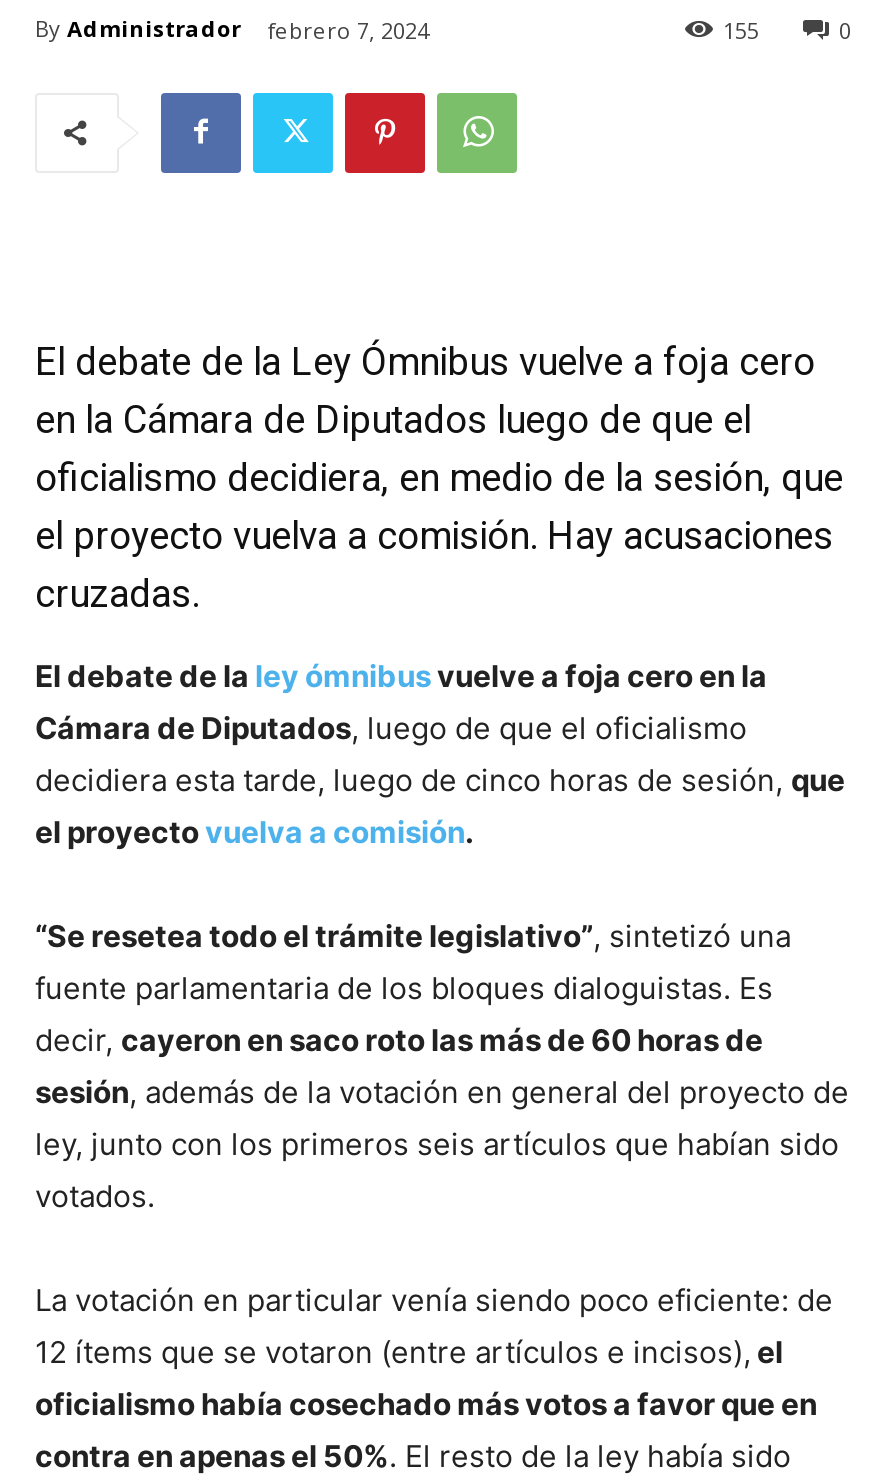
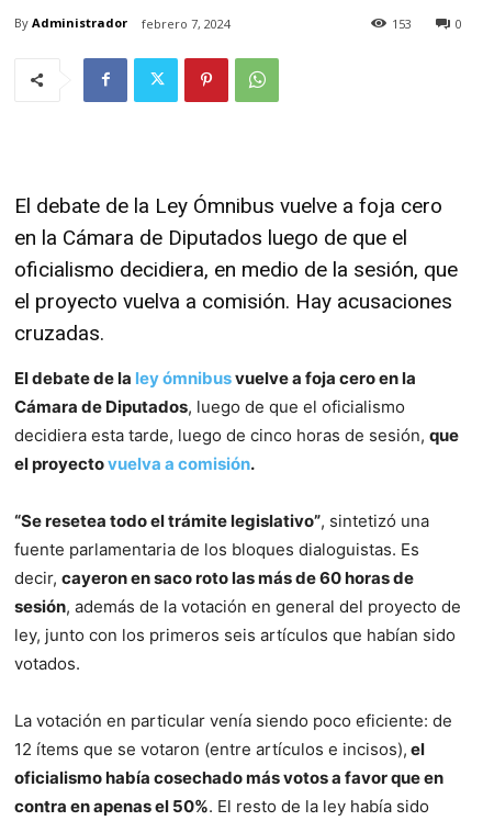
- 155
+ 153
